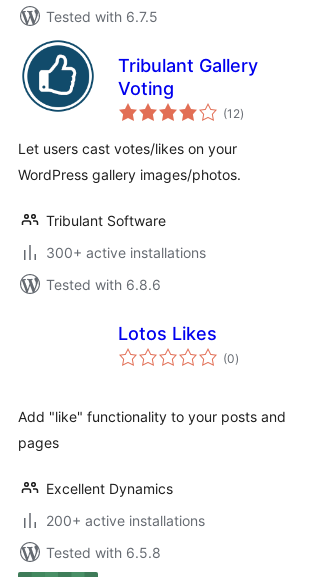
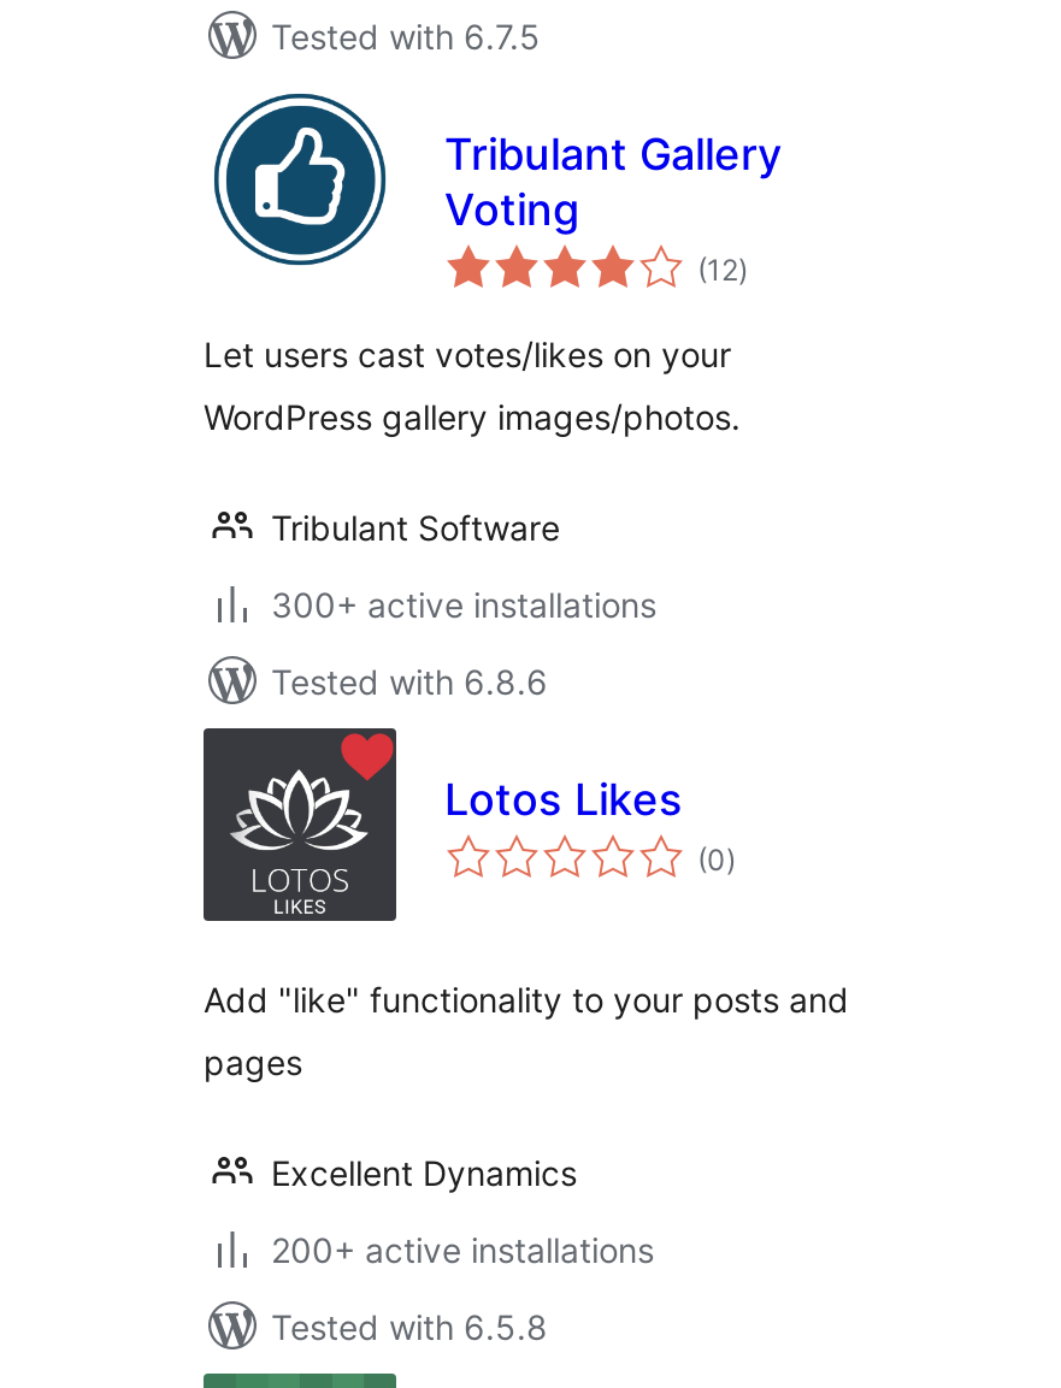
+ [image]
